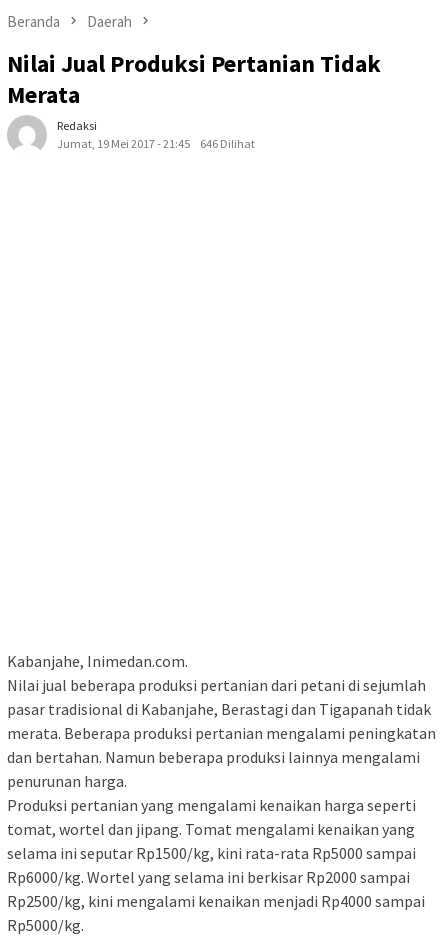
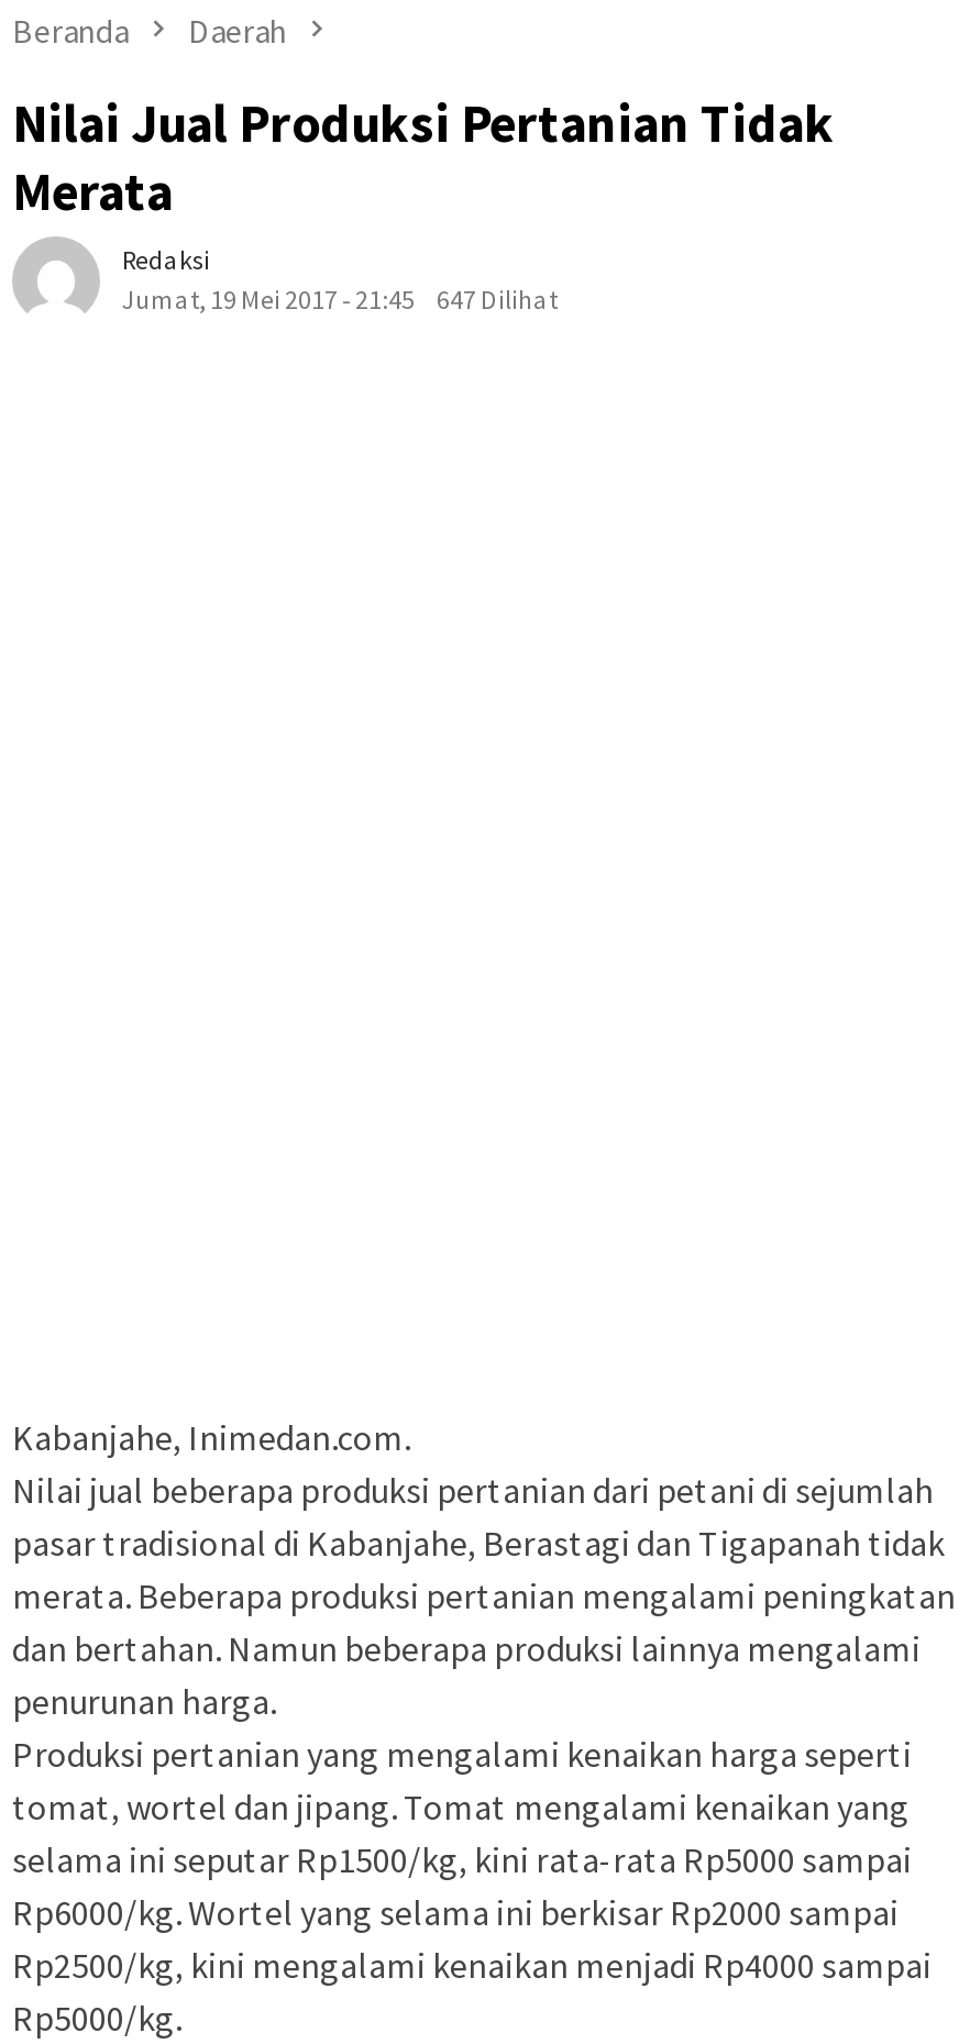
- Jumat, 19 Mei 2017 - 21:45 646 Dilihat
+ Jumat, 19 Mei 2017 - 21:45 647 Dilihat
